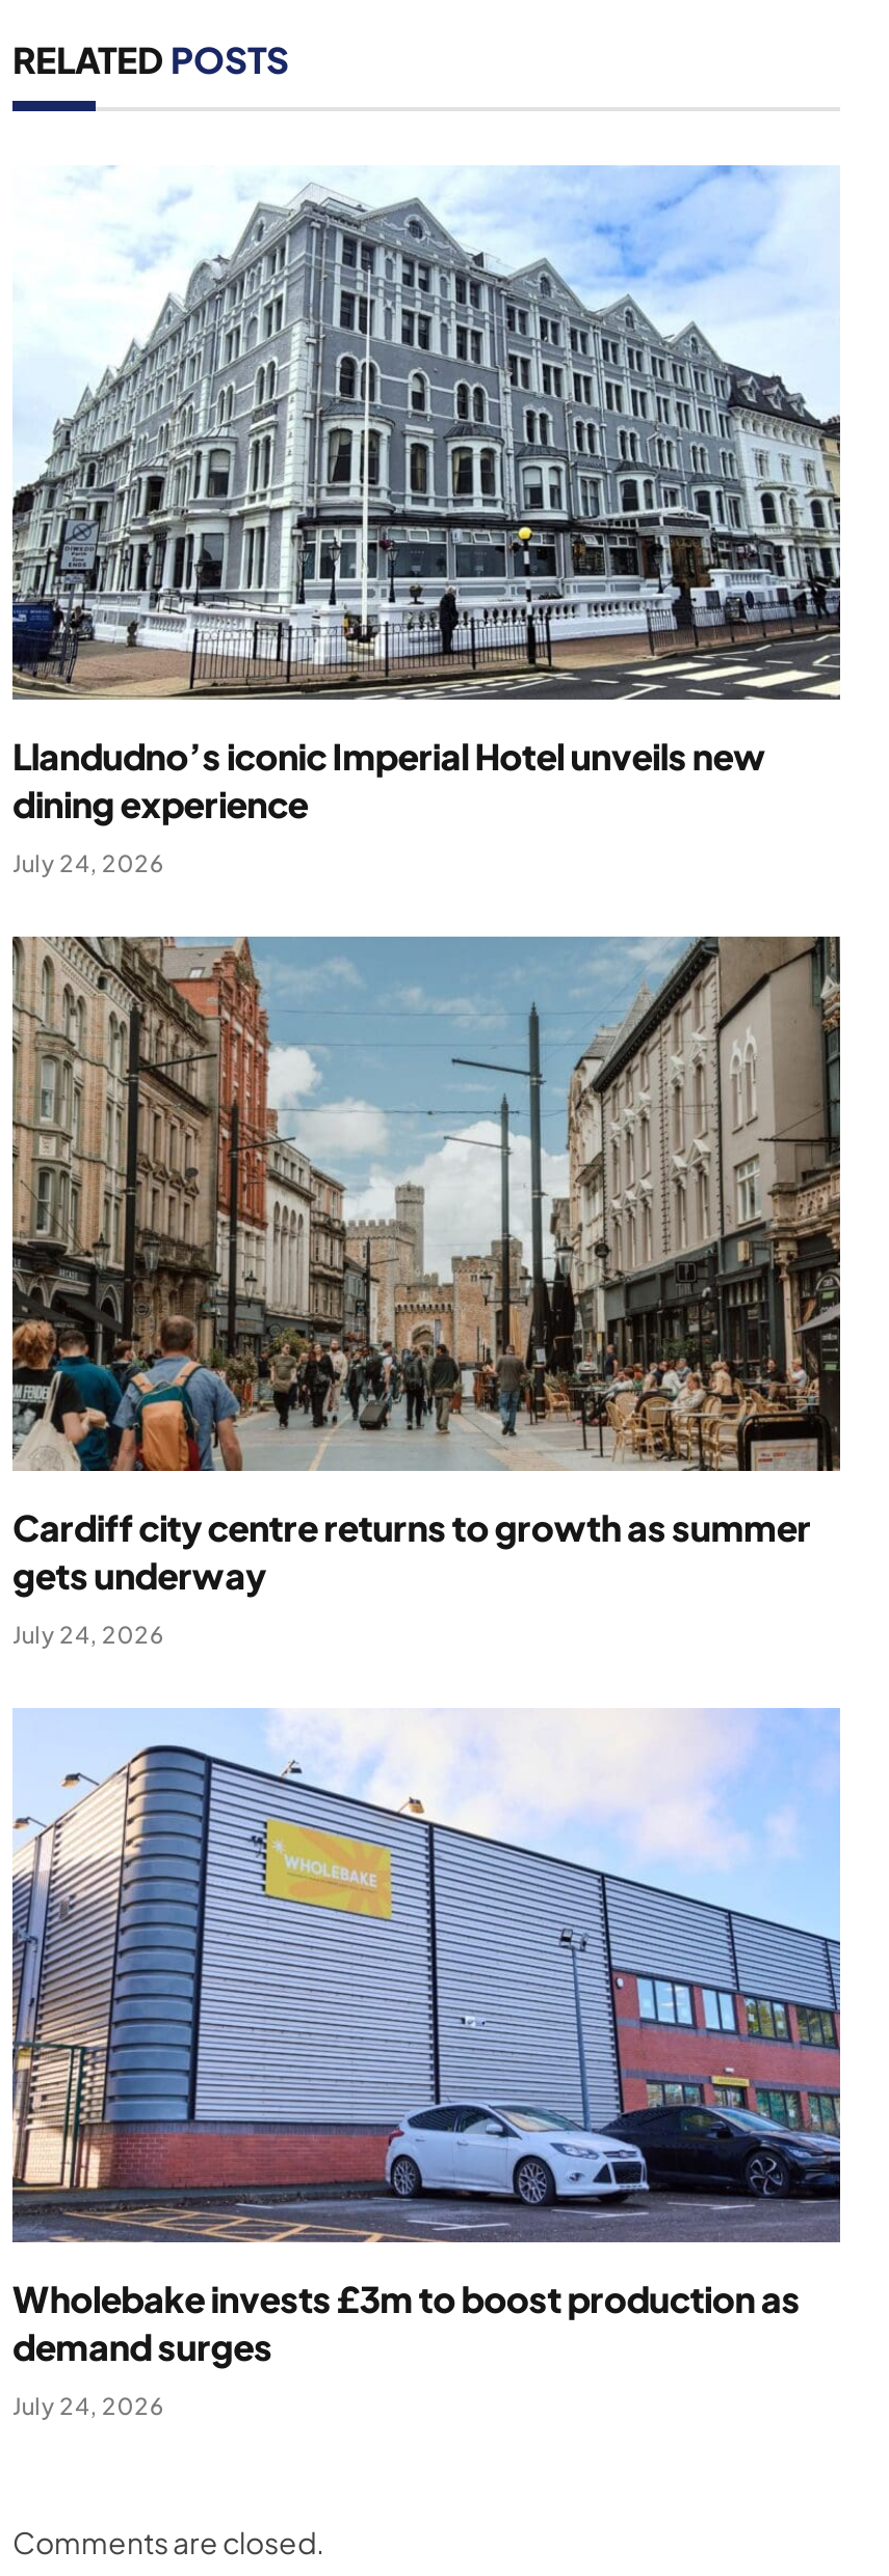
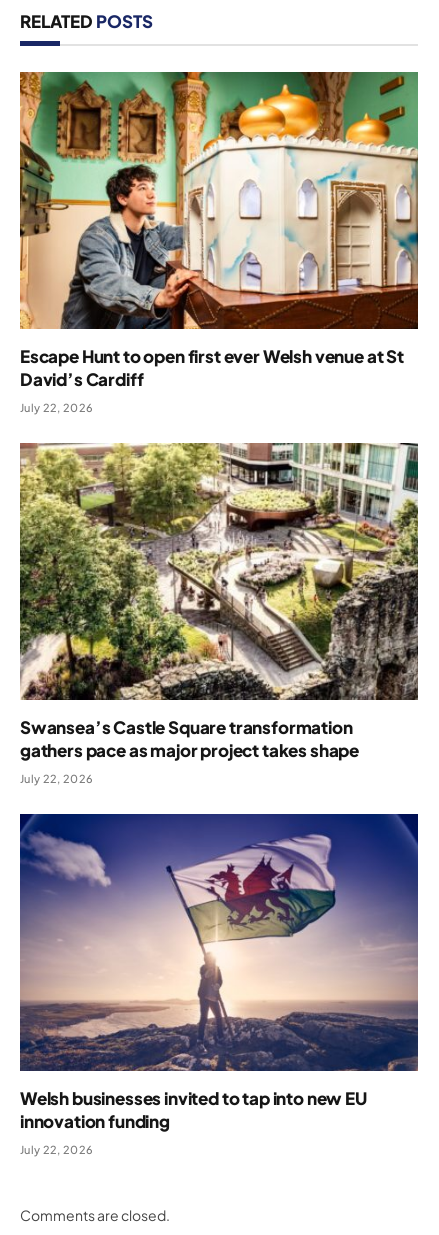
- [image]
- Llandudno’s iconic Imperial Hotel unveils new
- dining experience
+ [image]
+ Escape Hunt to open first ever Welsh venue at St
+ David’s Cardiff

- July 24, 2026
+ July 22, 2026

- [image]
- Cardiff city centre returns to growth as summer
- gets underway
+ [image]
+ Swansea’s Castle Square transformation
+ gathers pace as major project takes shape

- July 24, 2026
+ July 22, 2026

- [image]
- Wholebake invests £3m to boost production as
- demand surges
+ [image]
+ Welsh businesses invited to tap into new EU
+ innovation funding

- July 24, 2026
+ July 22, 2026
